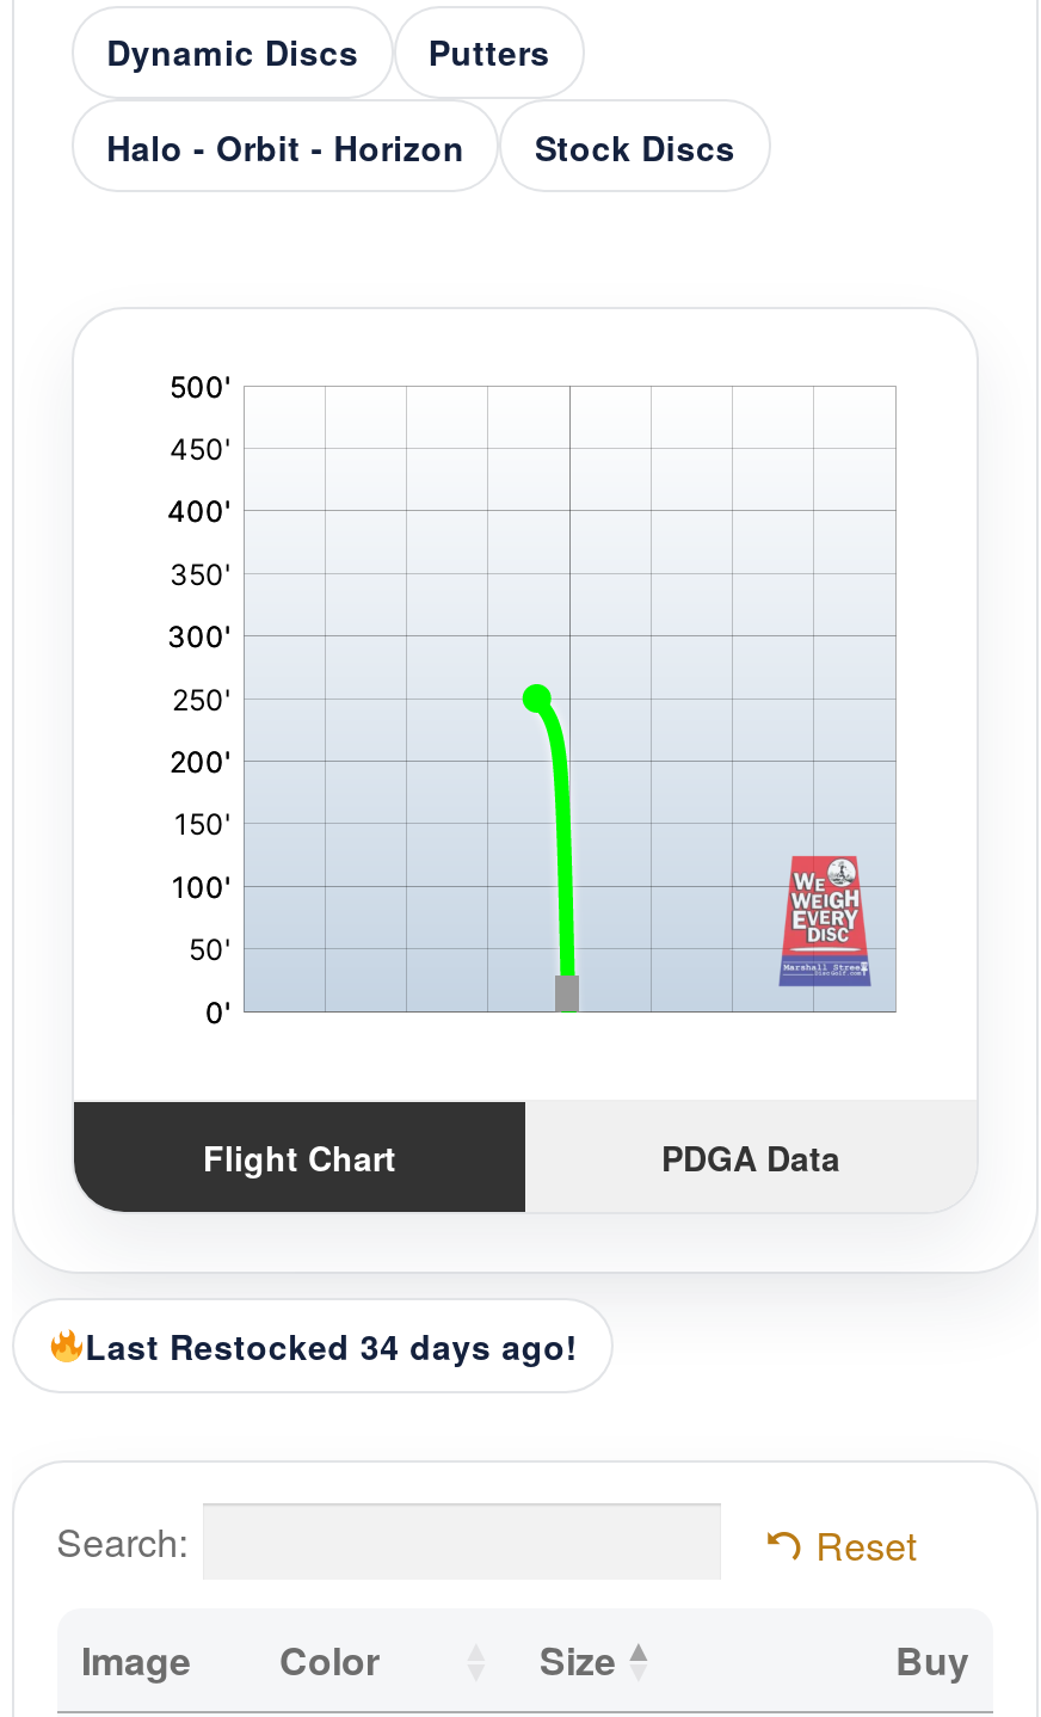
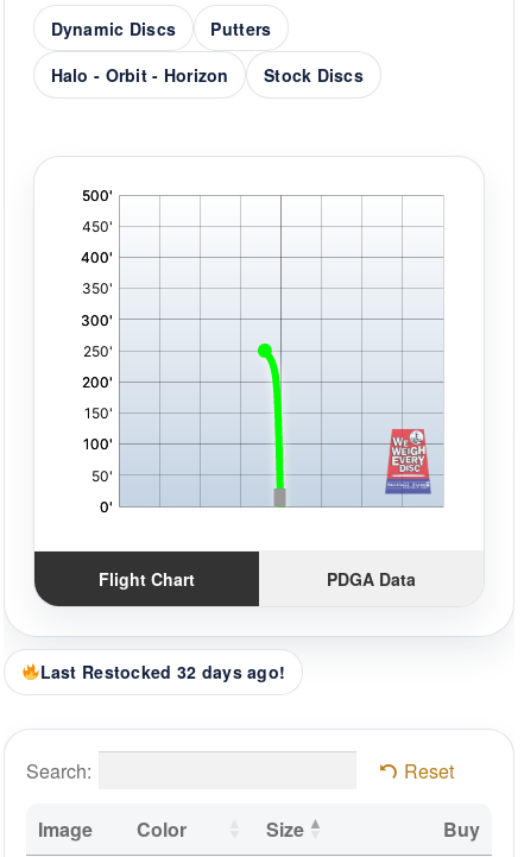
- Last Restocked 34 days ago!
+ Last Restocked 32 days ago!
